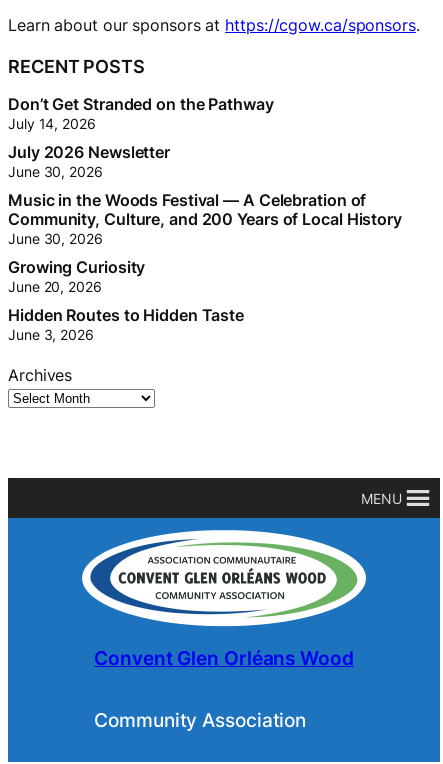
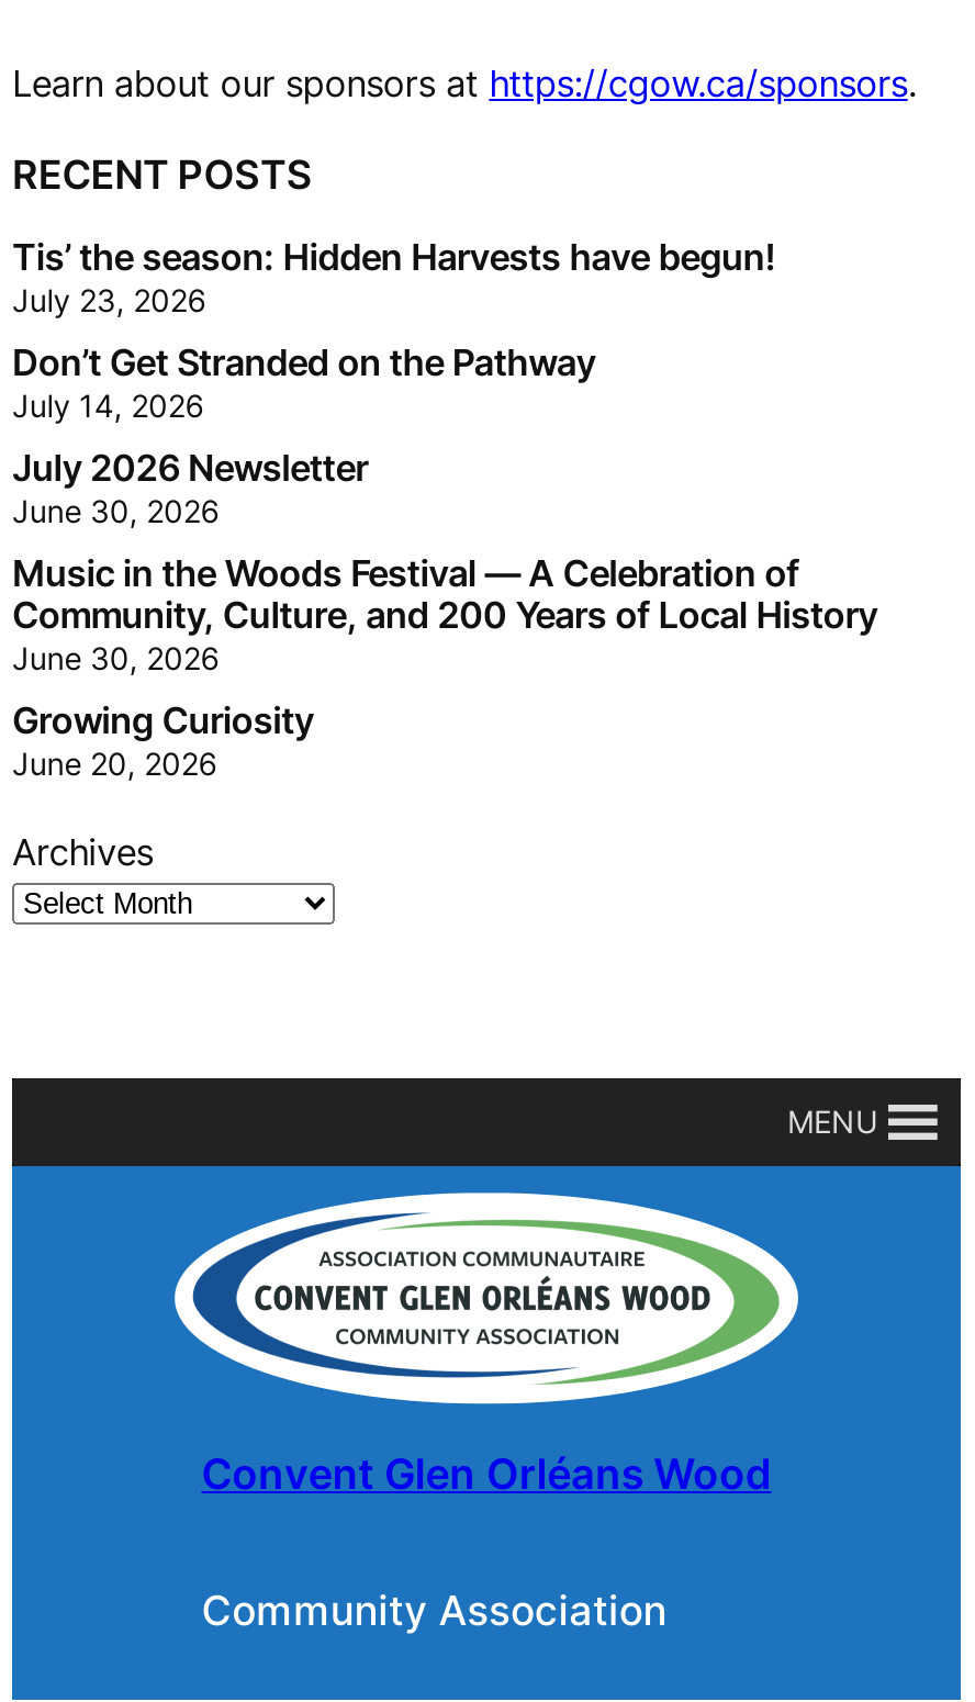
+ Tis’ the season: Hidden Harvests have begun!
+ July 23, 2026

moved down: Don’t Get Stranded on the Pathway | July 14, 2026 | July 2026 Newsletter | ... | Growing Curiosity | June 20, 2026

- Hidden Routes to Hidden Taste
- June 3, 2026
